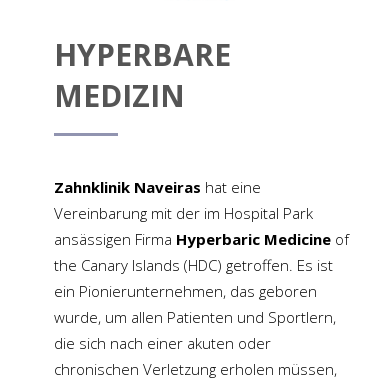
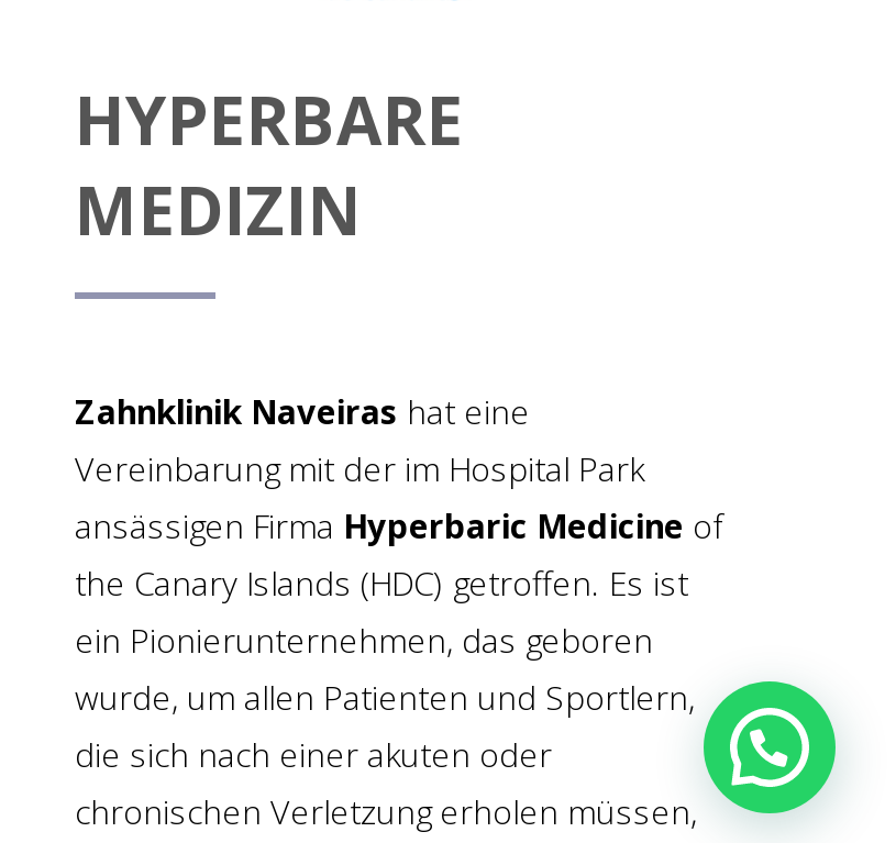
+ [image]
